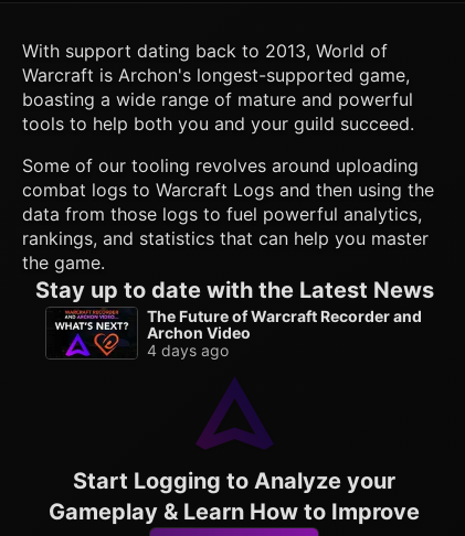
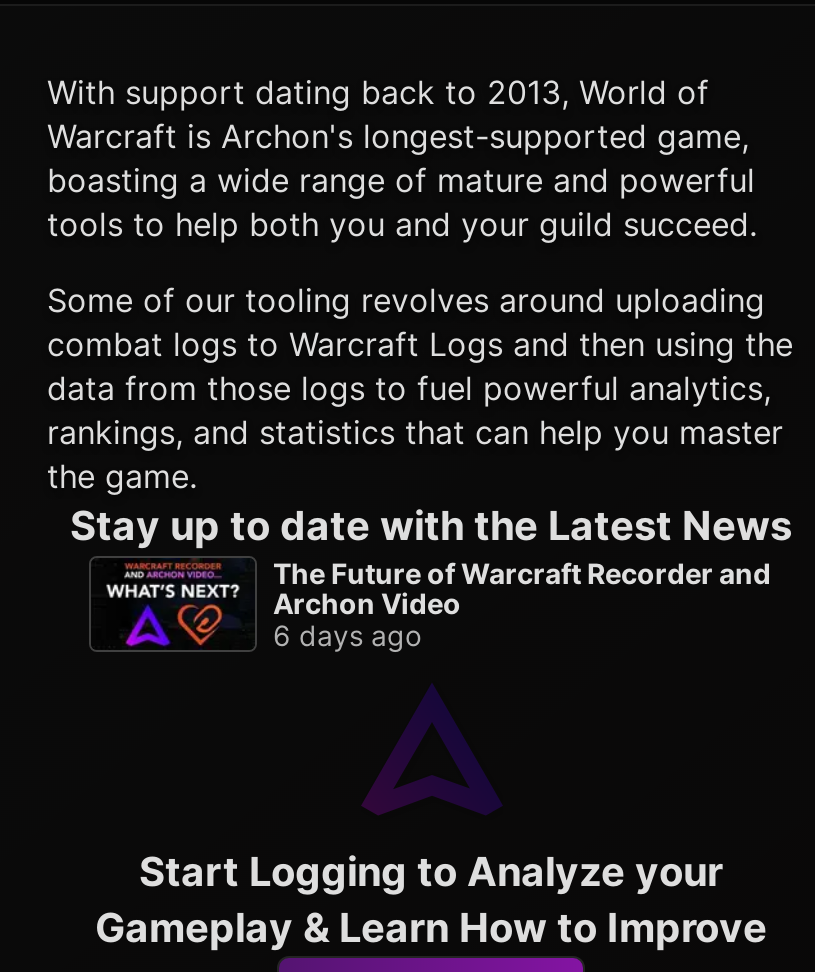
- 4 days ago
+ 6 days ago
